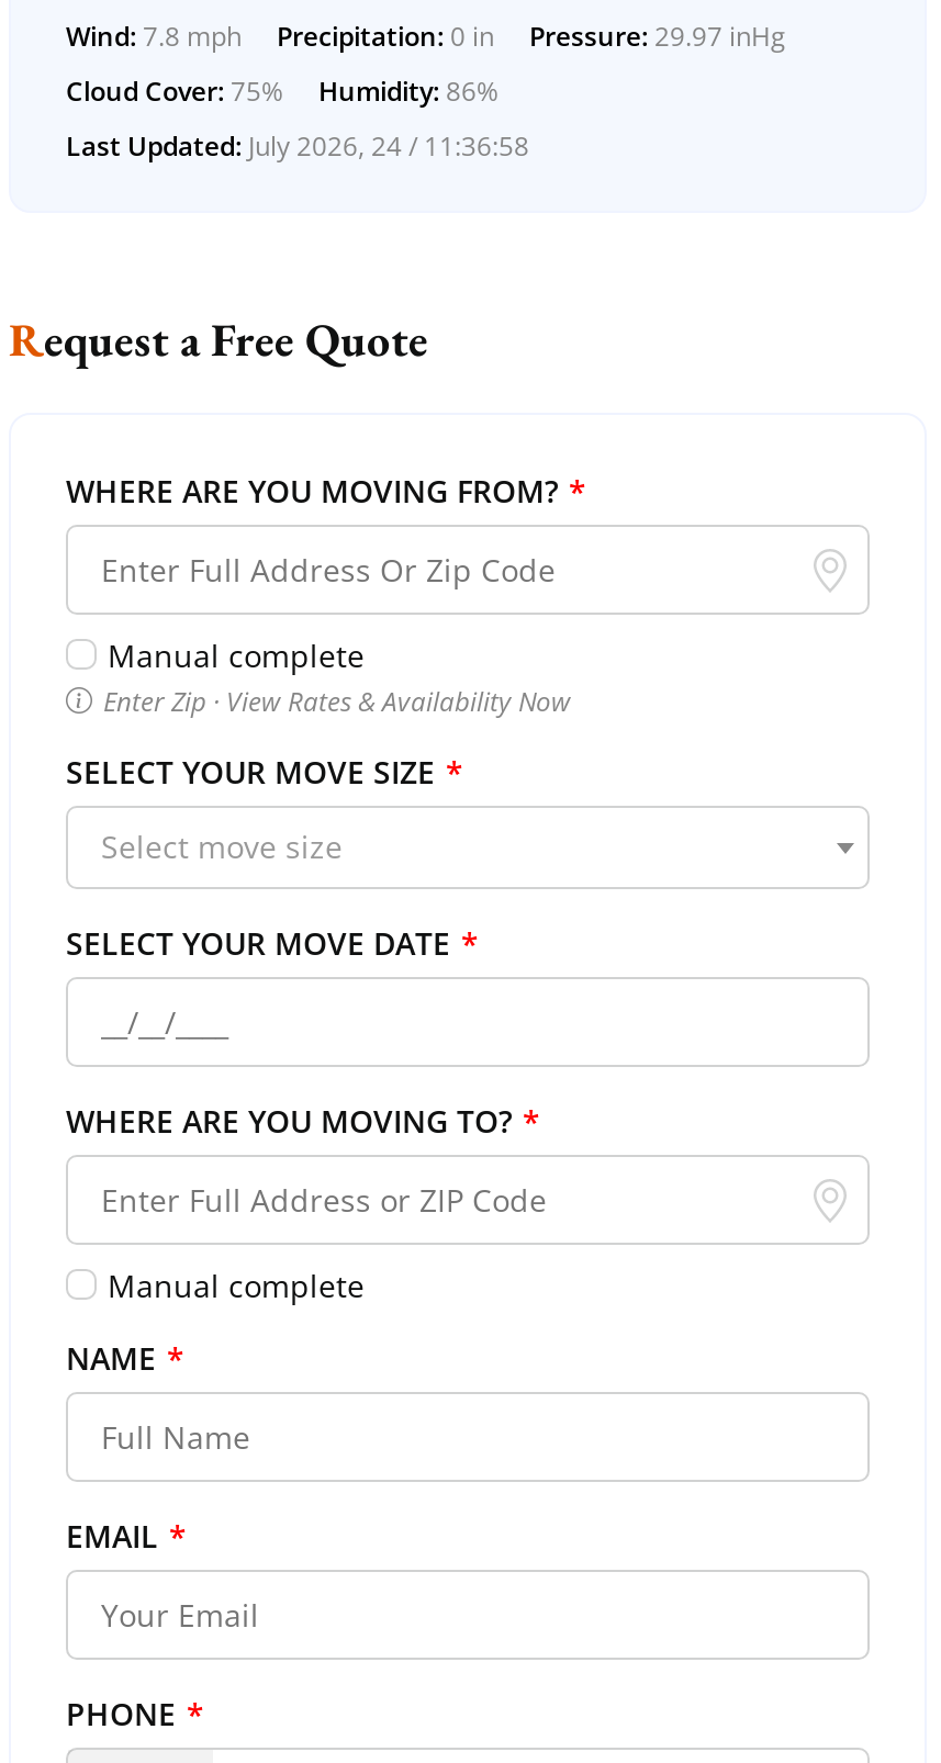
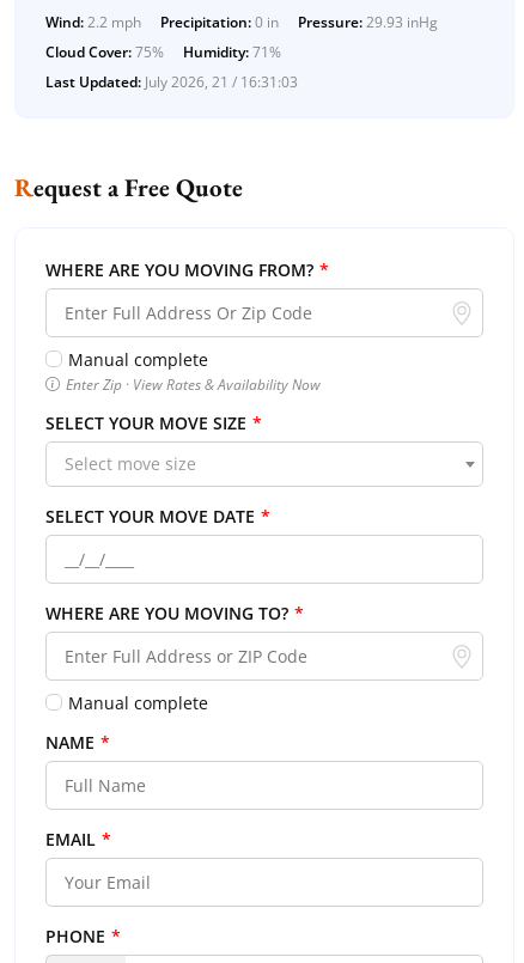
- Wind: 7.8 mph
+ Wind: 2.2 mph

- Pressure: 29.97 inHg
+ Pressure: 29.93 inHg

- Cloud Cover: 75% Humidity: 86%
+ Cloud Cover: 75% Humidity: 71%

- Last Updated: July 2026, 24 / 11:36:58
+ Last Updated: July 2026, 21 / 16:31:03
